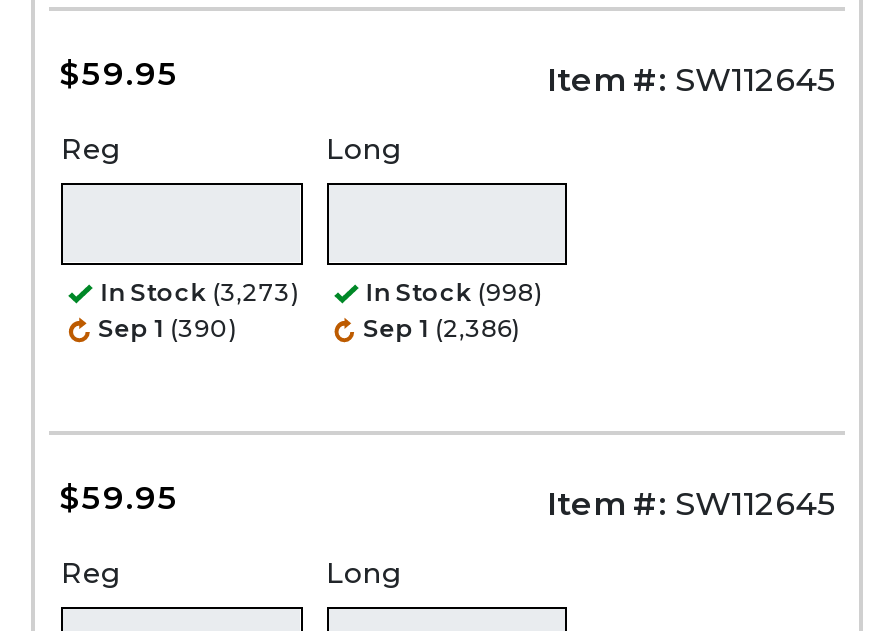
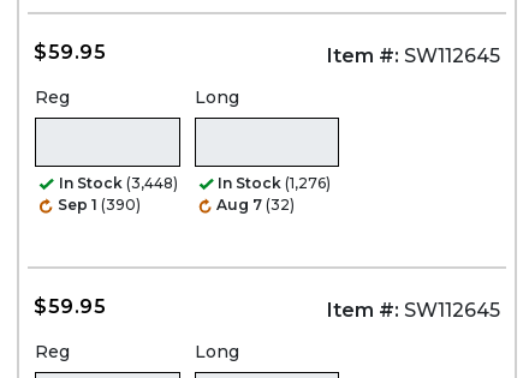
- In Stock (3,273)
+ In Stock (3,448)

- In Stock (998)
- Sep 1 (2,386)
+ In Stock (1,276)
+ Aug 7 (32)
